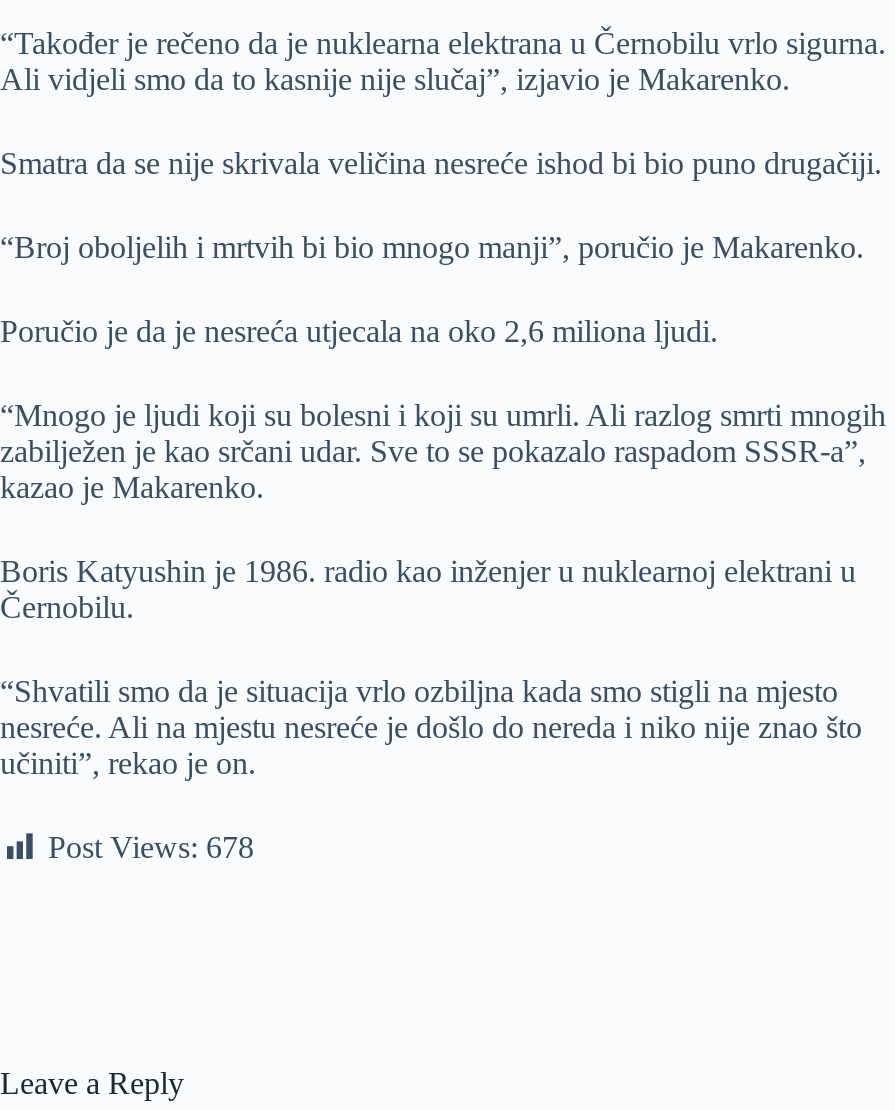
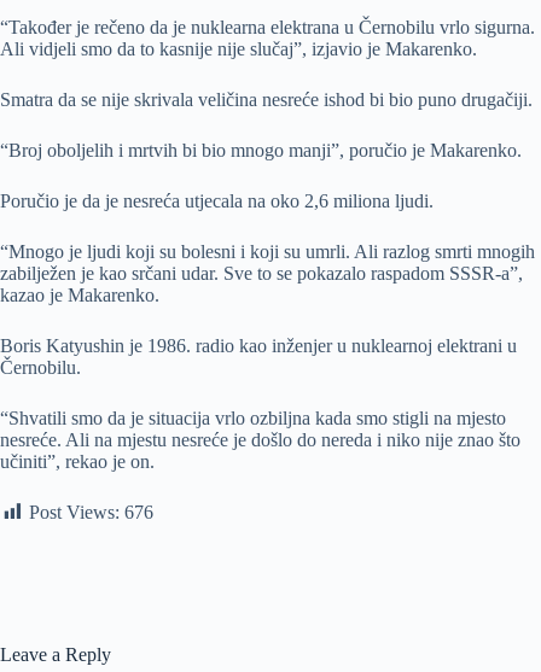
- Post Views: 678
+ Post Views: 676
